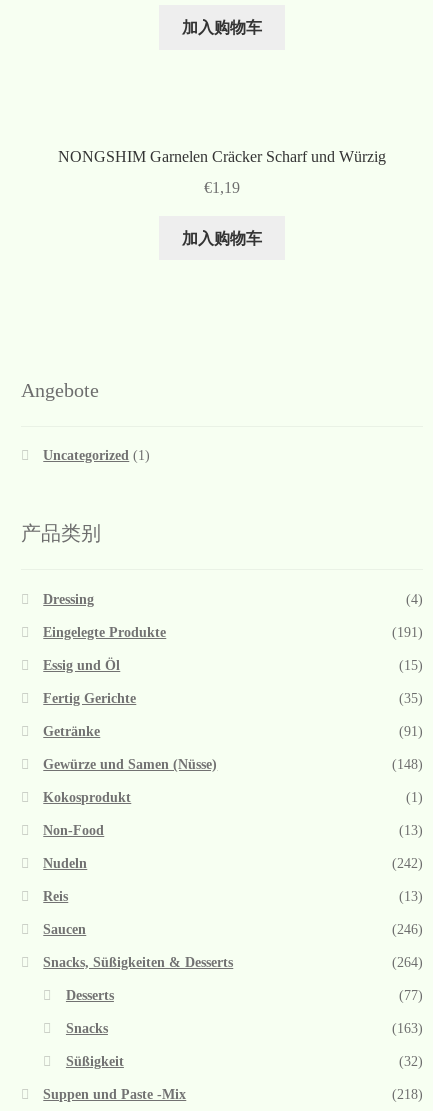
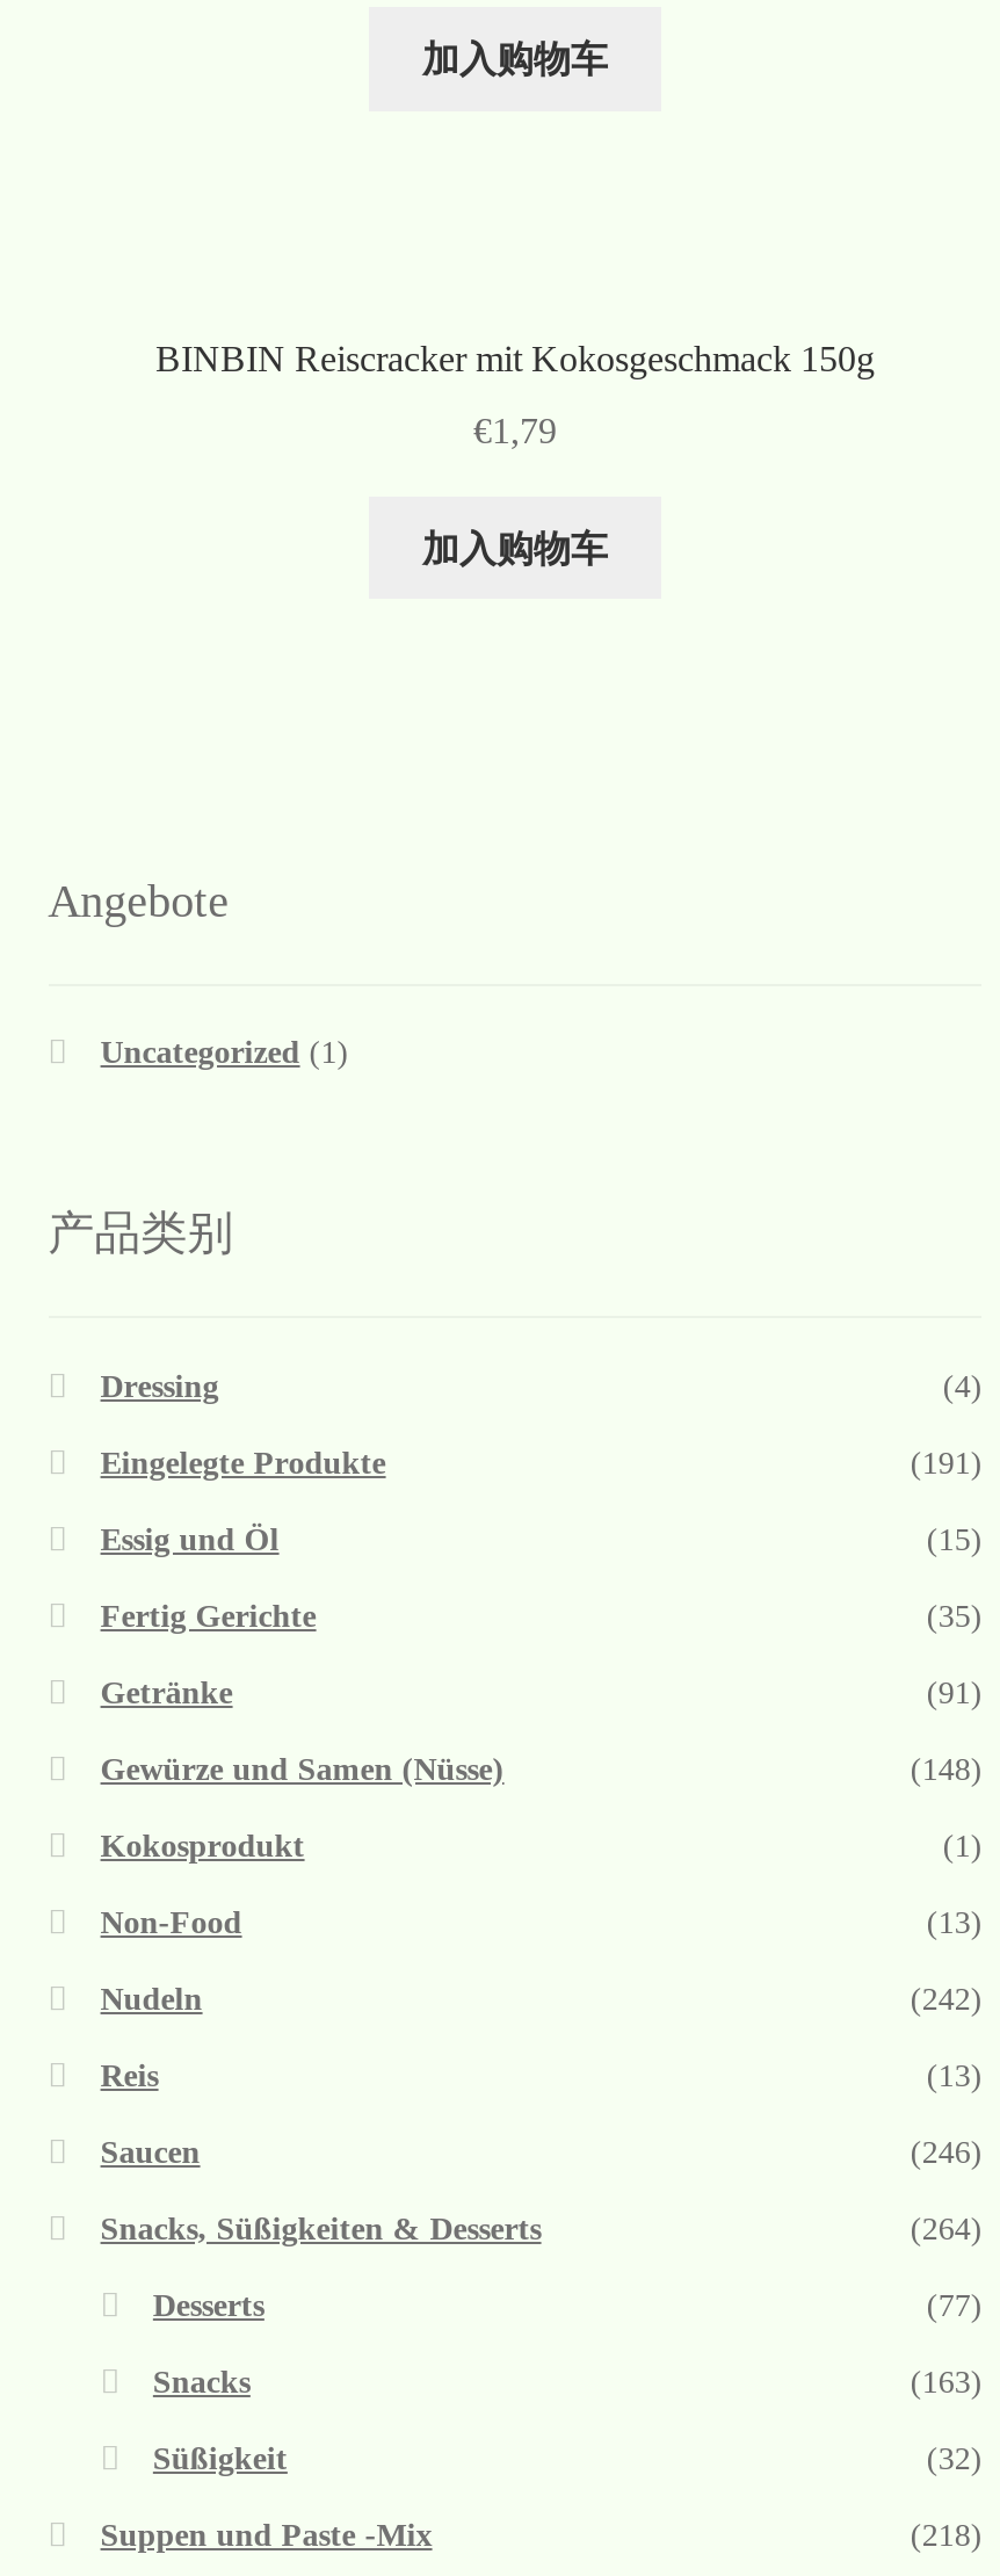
- NONGSHIM Garnelen Cräcker Scharf und Würzig
+ BINBIN Reiscracker mit Kokosgeschmack 150g

- €1,19
+ €1,79
